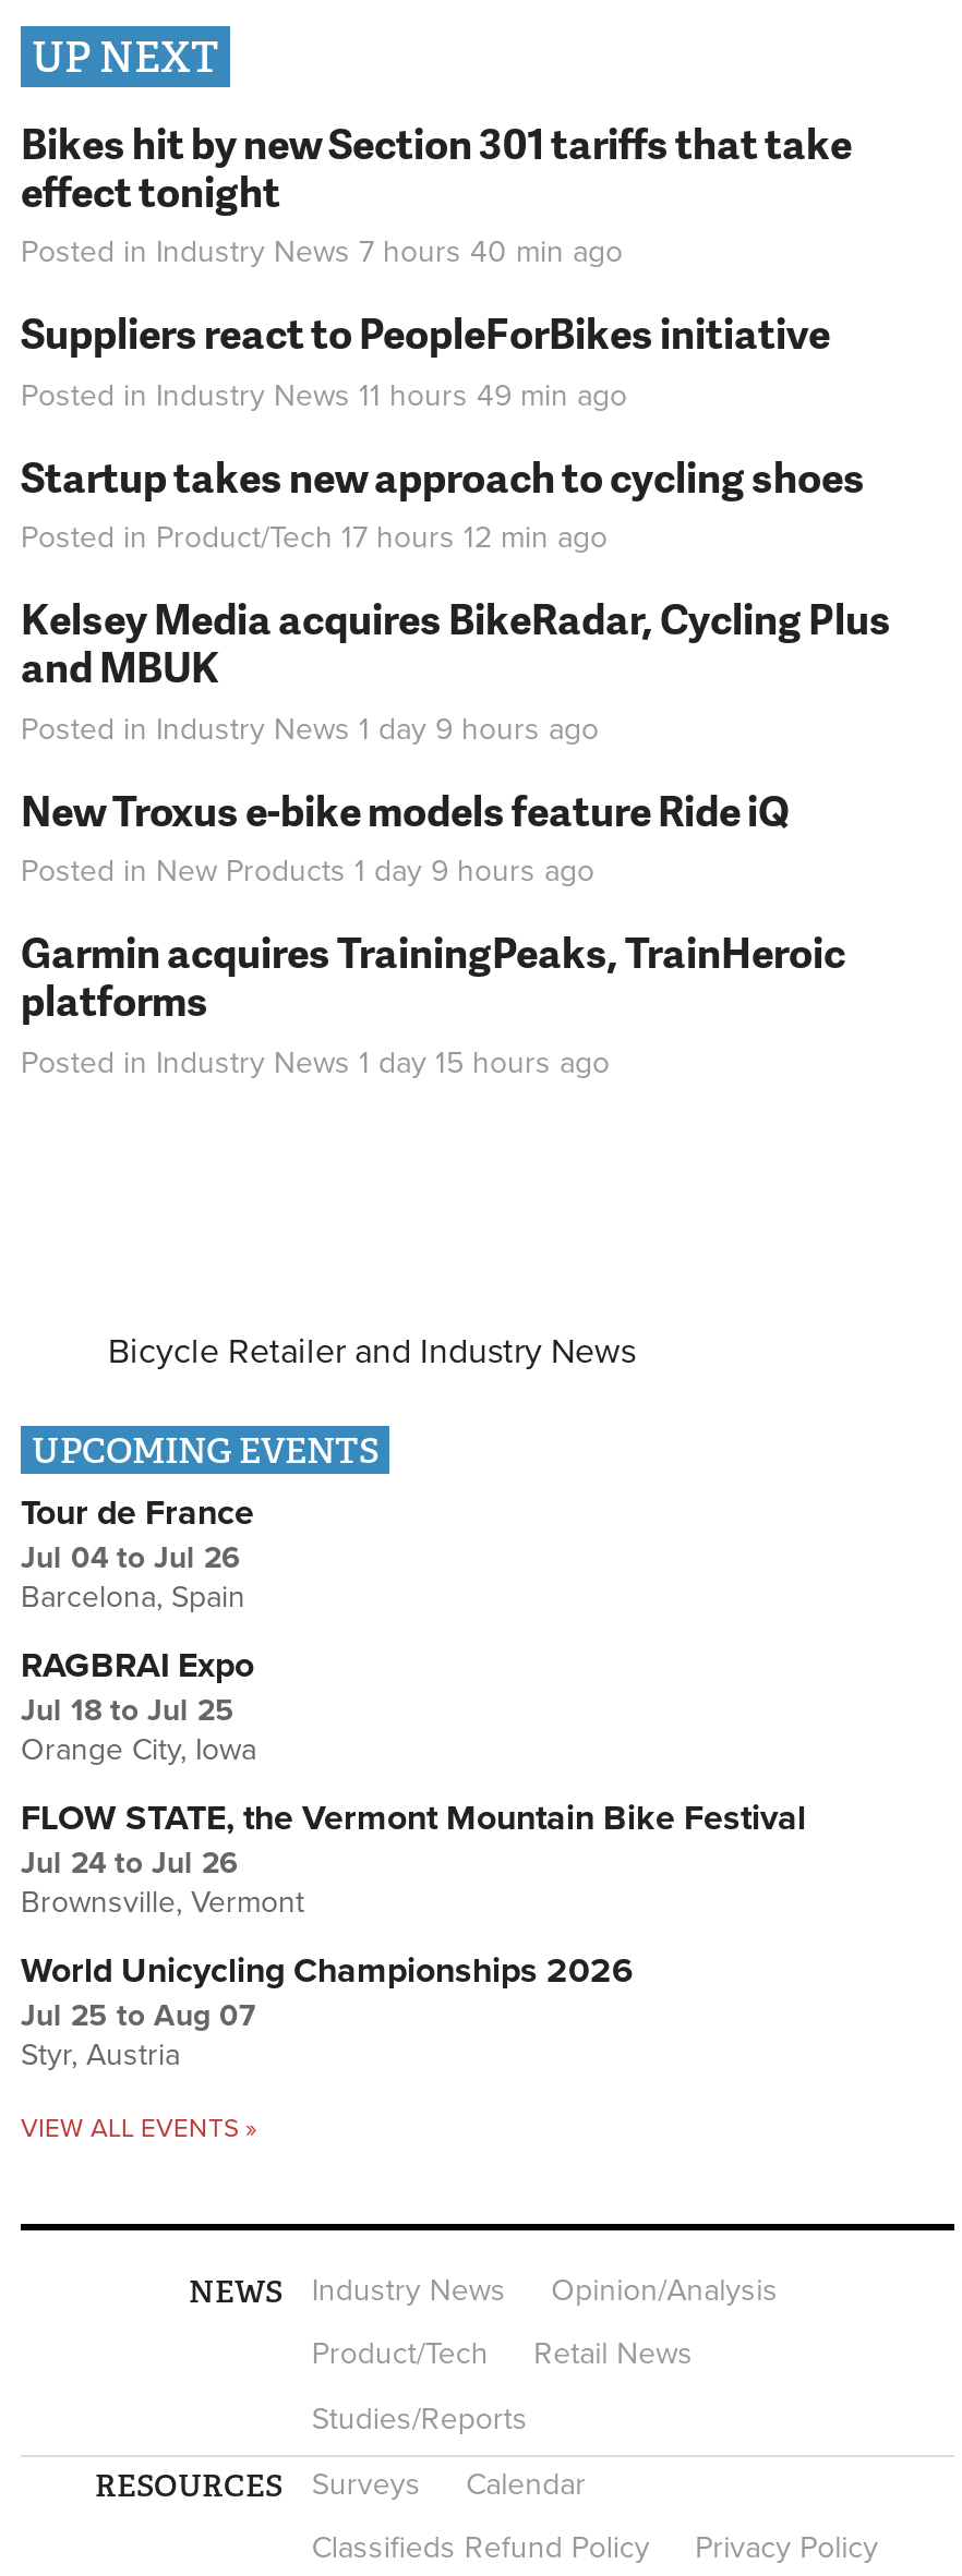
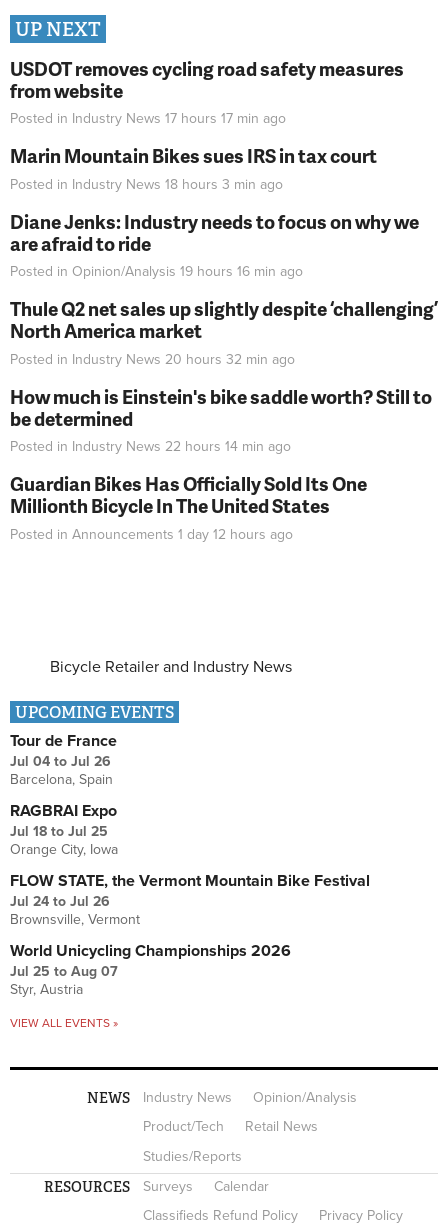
- Bikes hit by new Section 301 tariffs that take
- effect tonight
- Posted in Industry News 7 hours 40 min ago
+ USDOT removes cycling road safety measures
+ from website
+ Posted in Industry News 17 hours 17 min ago

- Suppliers react to PeopleForBikes initiative
- Posted in Industry News 11 hours 49 min ago
+ Marin Mountain Bikes sues IRS in tax court
+ Posted in Industry News 18 hours 3 min ago

- Startup takes new approach to cycling shoes
- Posted in Product/Tech 17 hours 12 min ago
+ Diane Jenks: Industry needs to focus on why we
+ are afraid to ride
+ Posted in Opinion/Analysis 19 hours 16 min ago

- Kelsey Media acquires BikeRadar, Cycling Plus
- and MBUK
- Posted in Industry News 1 day 9 hours ago
+ Thule Q2 net sales up slightly despite ‘challenging’
+ North America market
+ Posted in Industry News 20 hours 32 min ago

- New Troxus e-bike models feature Ride iQ
- Posted in New Products 1 day 9 hours ago
+ How much is Einstein's bike saddle worth? Still to
+ be determined
+ Posted in Industry News 22 hours 14 min ago

- Garmin acquires TrainingPeaks, TrainHeroic
- platforms
- Posted in Industry News 1 day 15 hours ago
+ Guardian Bikes Has Officially Sold Its One
+ Millionth Bicycle In The United States
+ Posted in Announcements 1 day 12 hours ago
